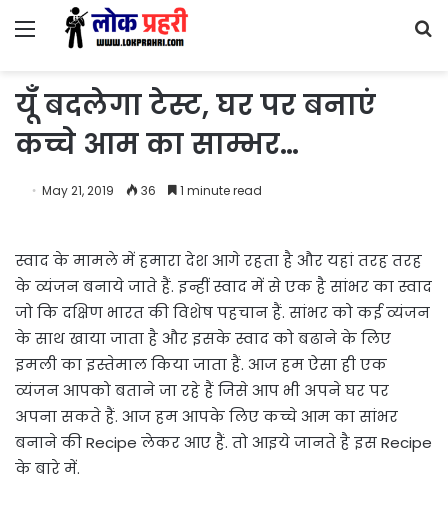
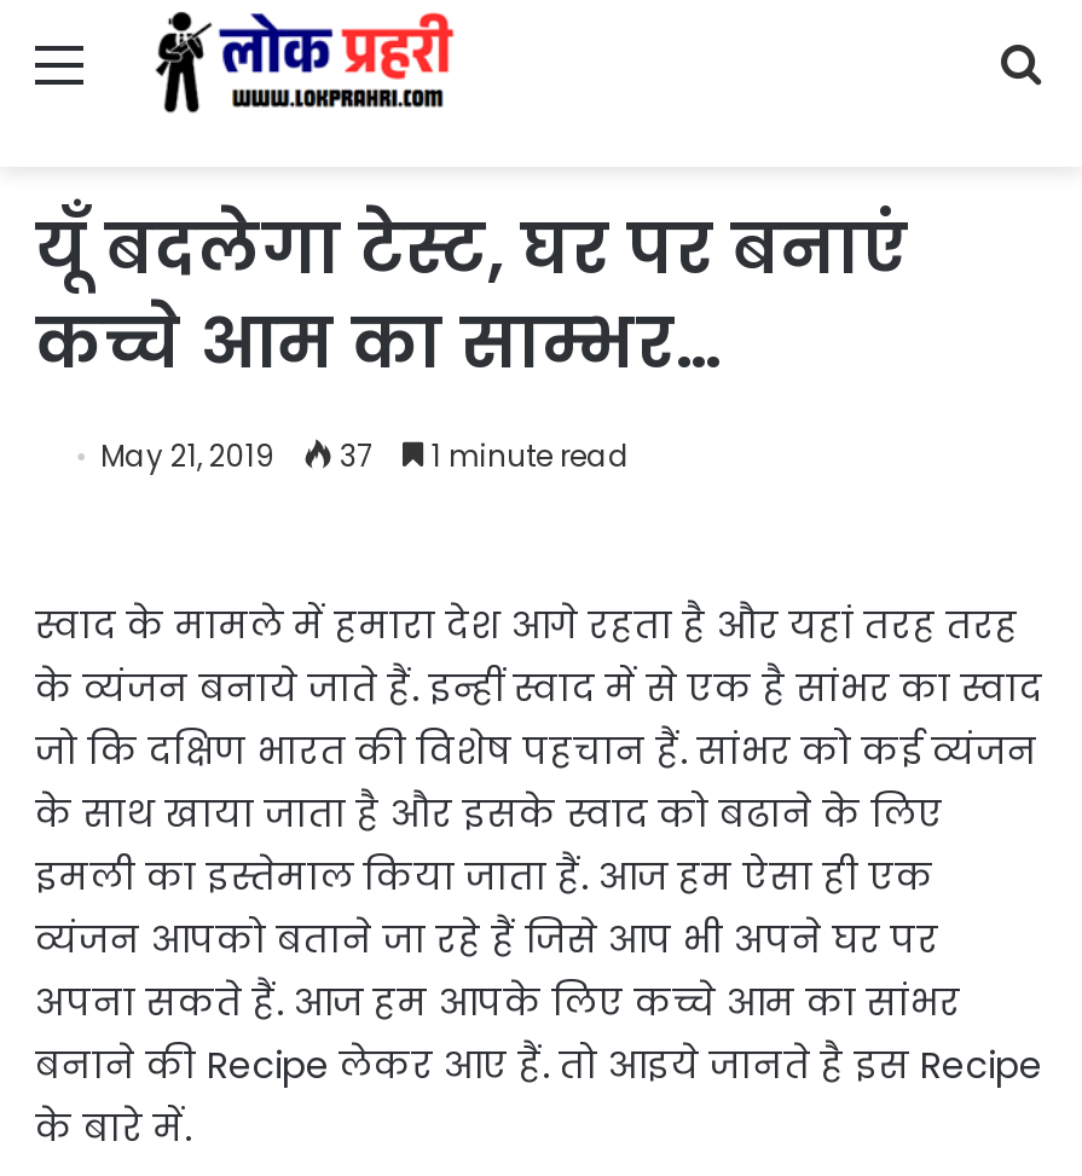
- May 21, 2019 36 1 minute read
+ May 21, 2019 37 1 minute read
